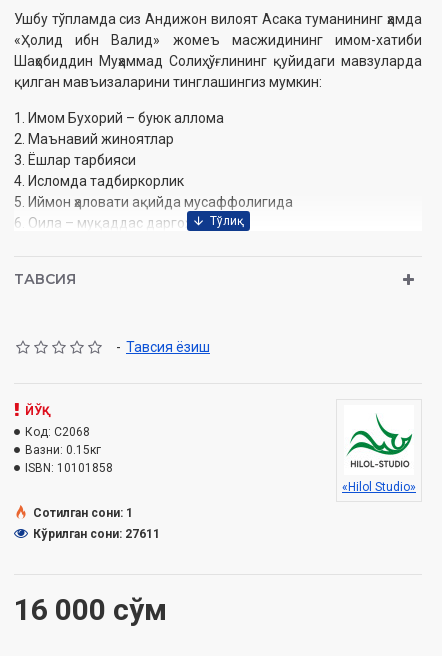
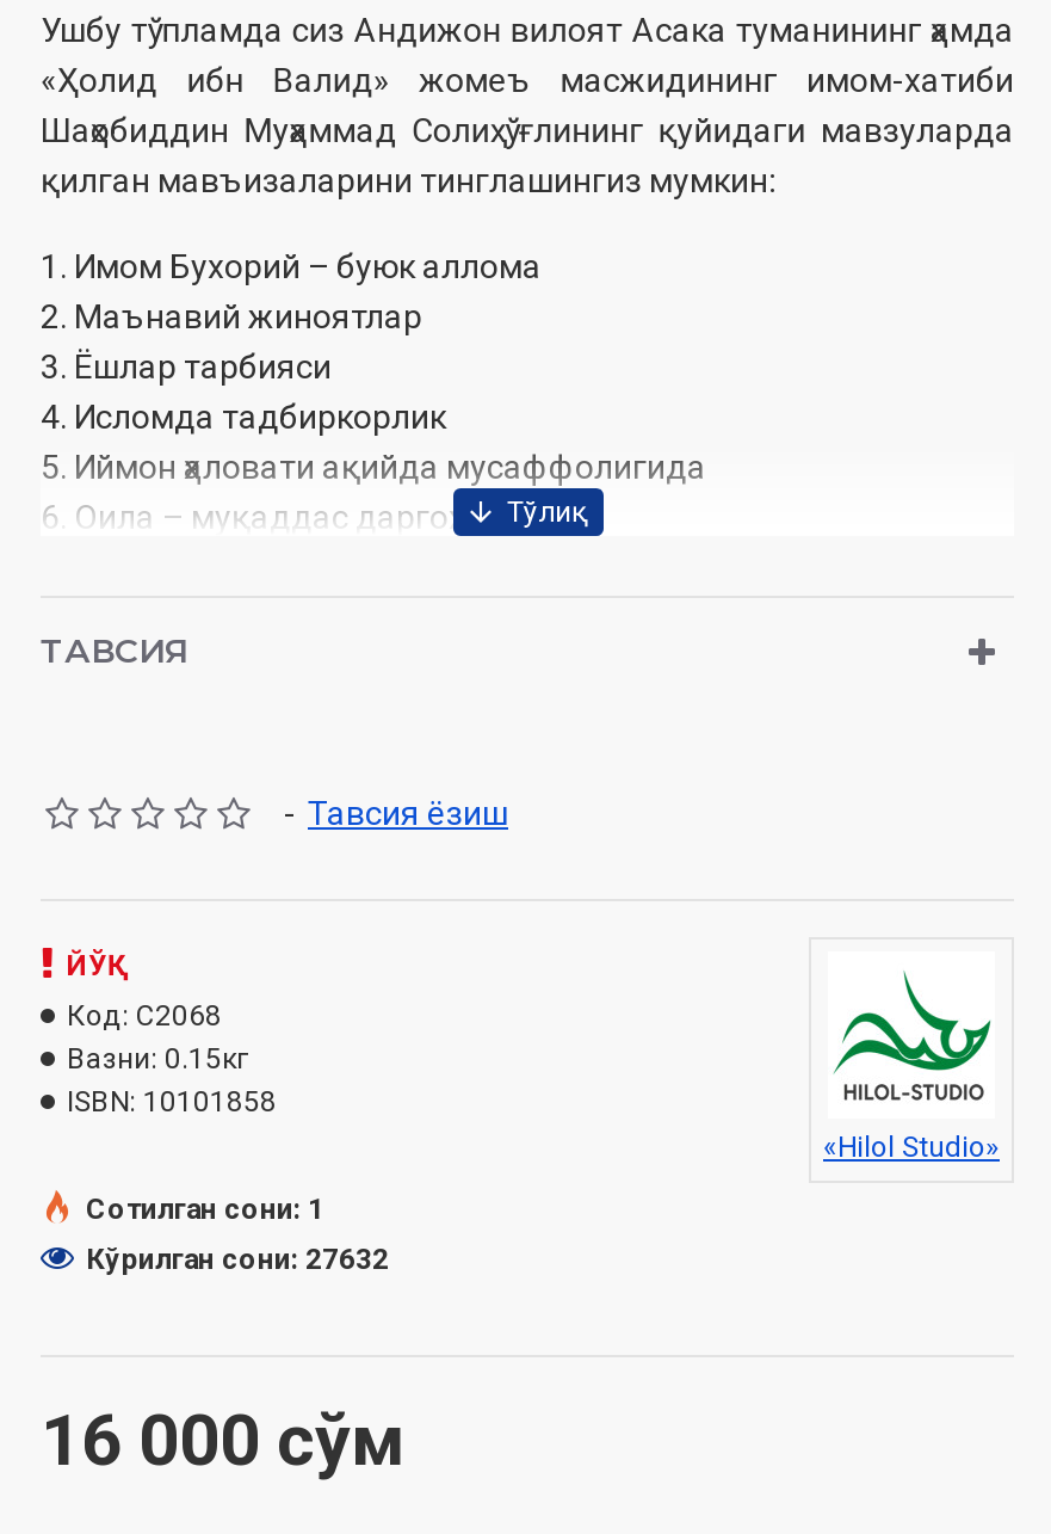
- Кўрилган сони: 27611
+ Кўрилган сони: 27632
